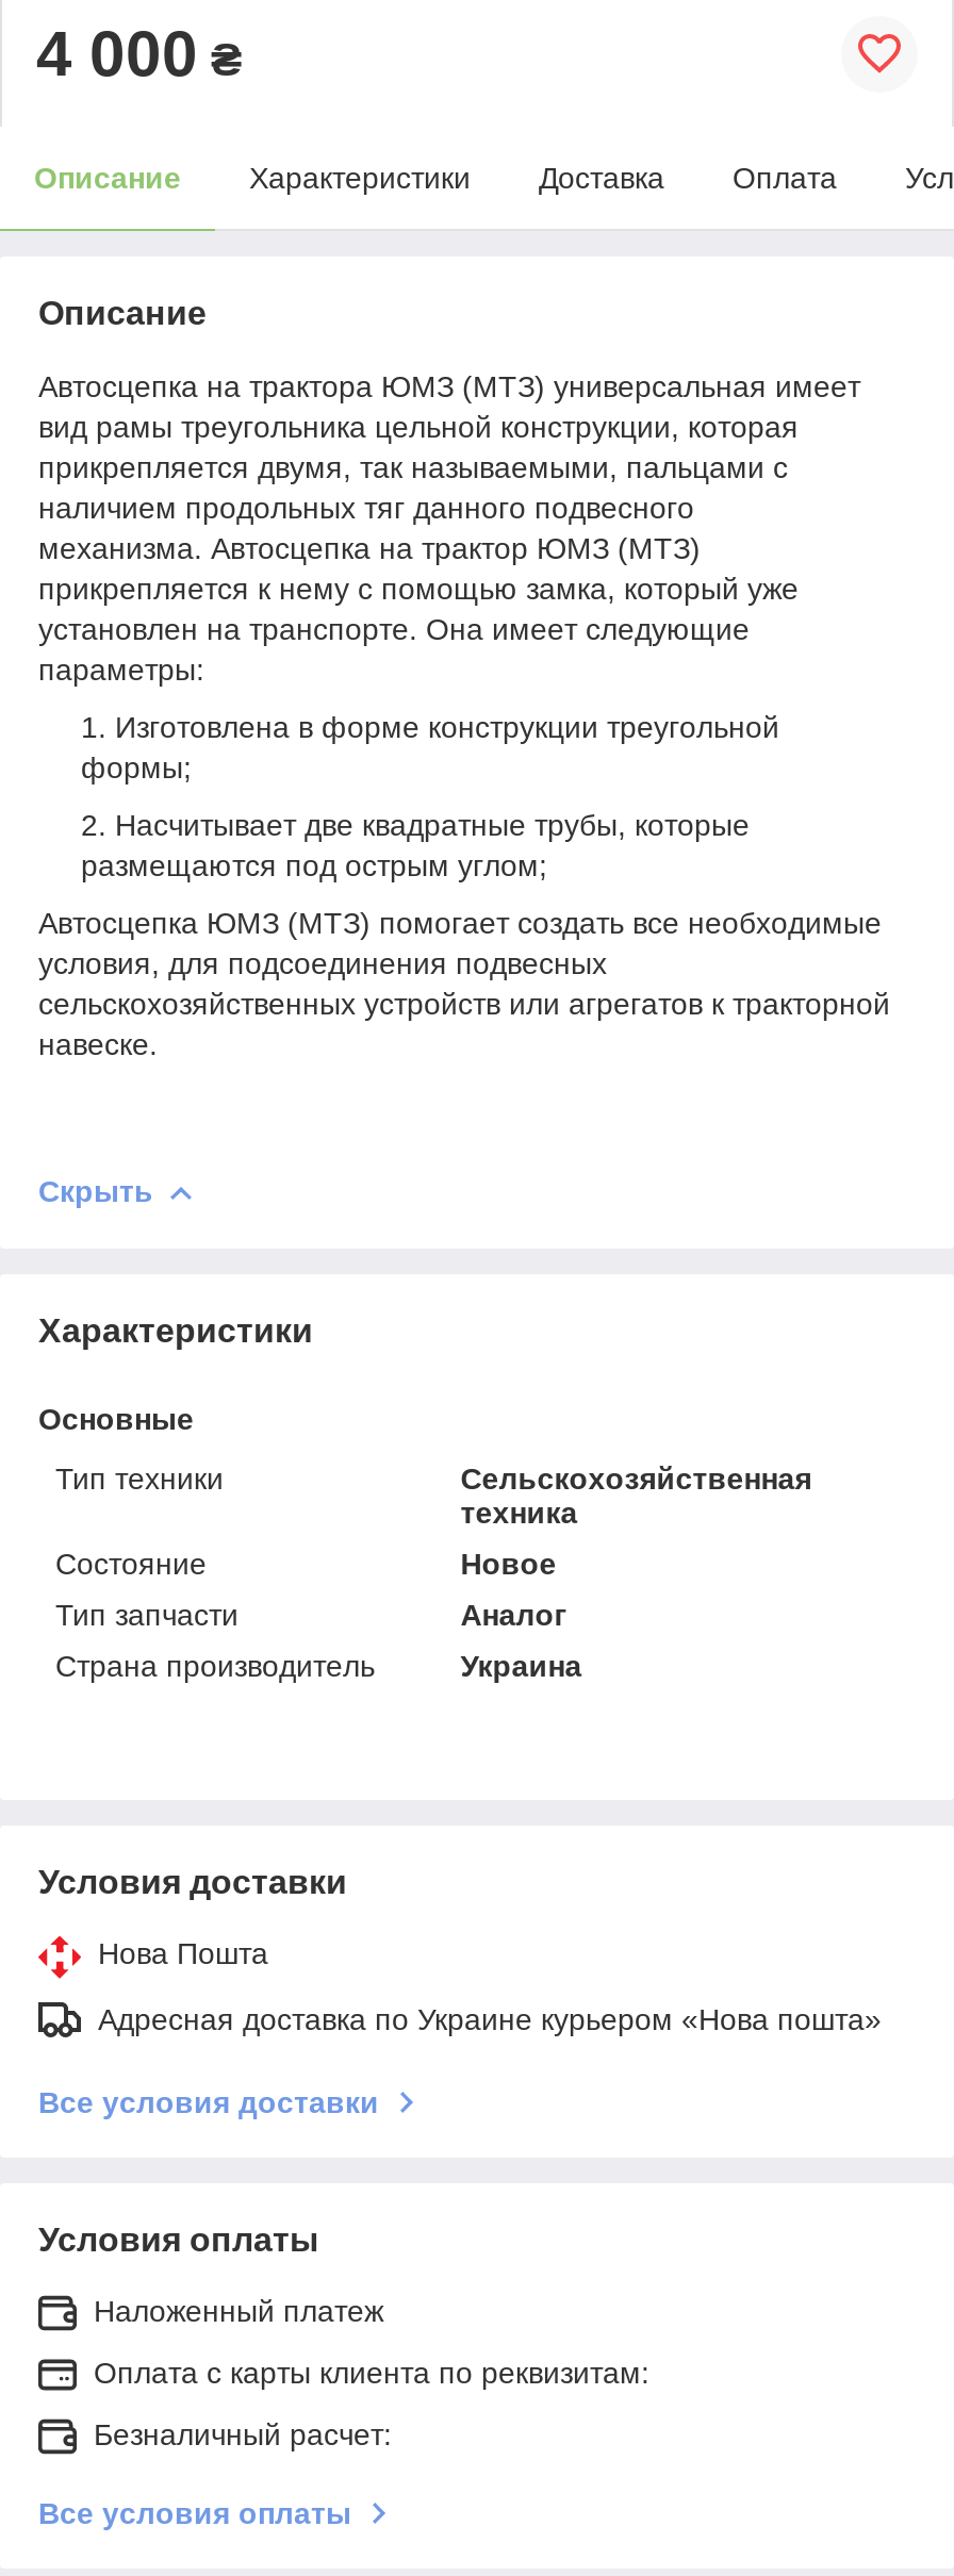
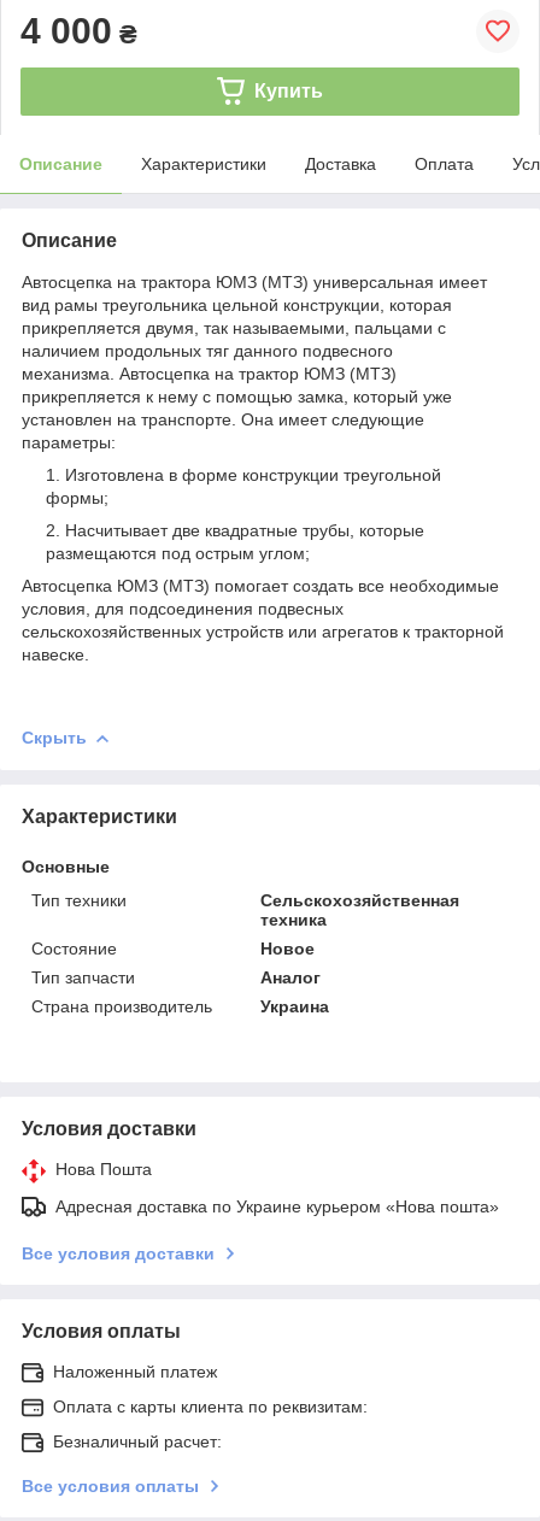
+ Купить
